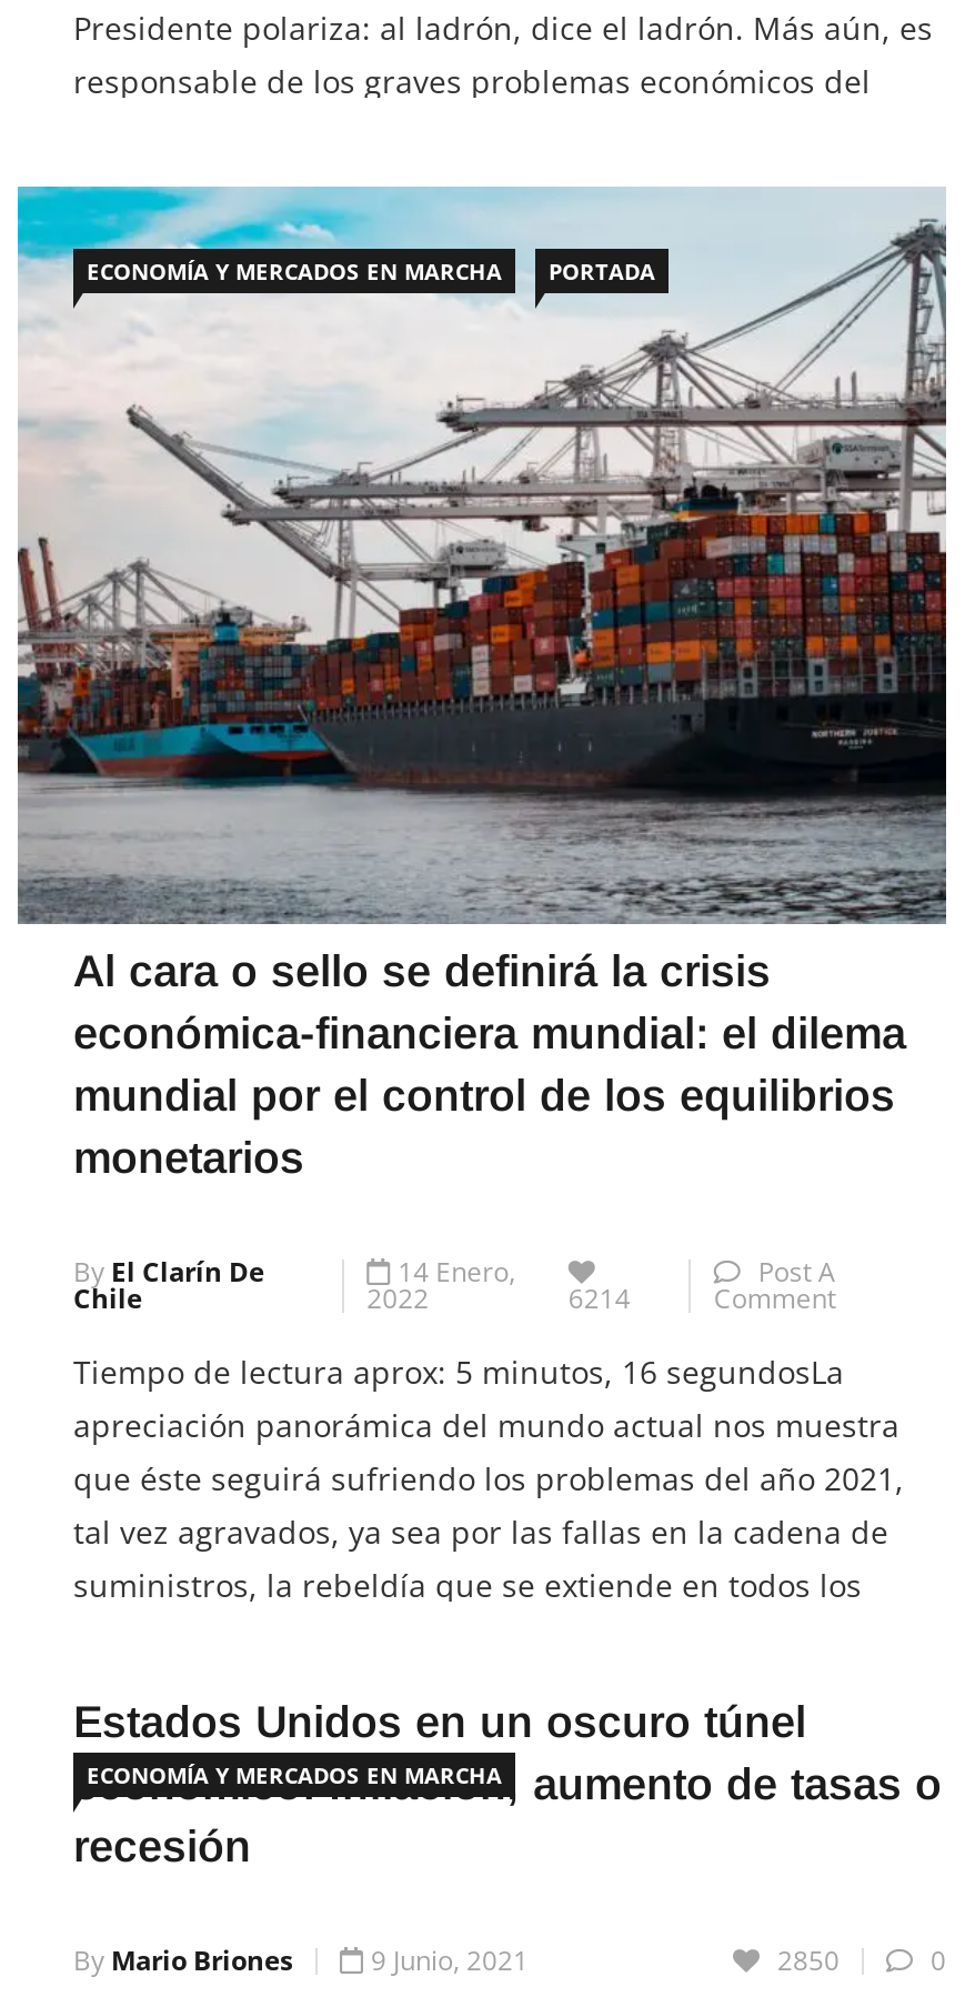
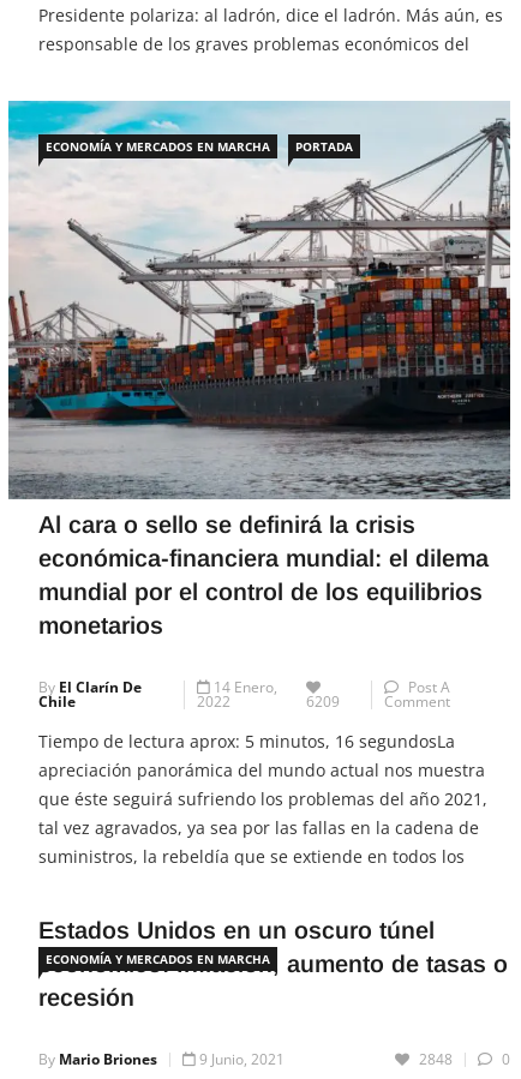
- 6214
+ 6209

- 2850
+ 2848
